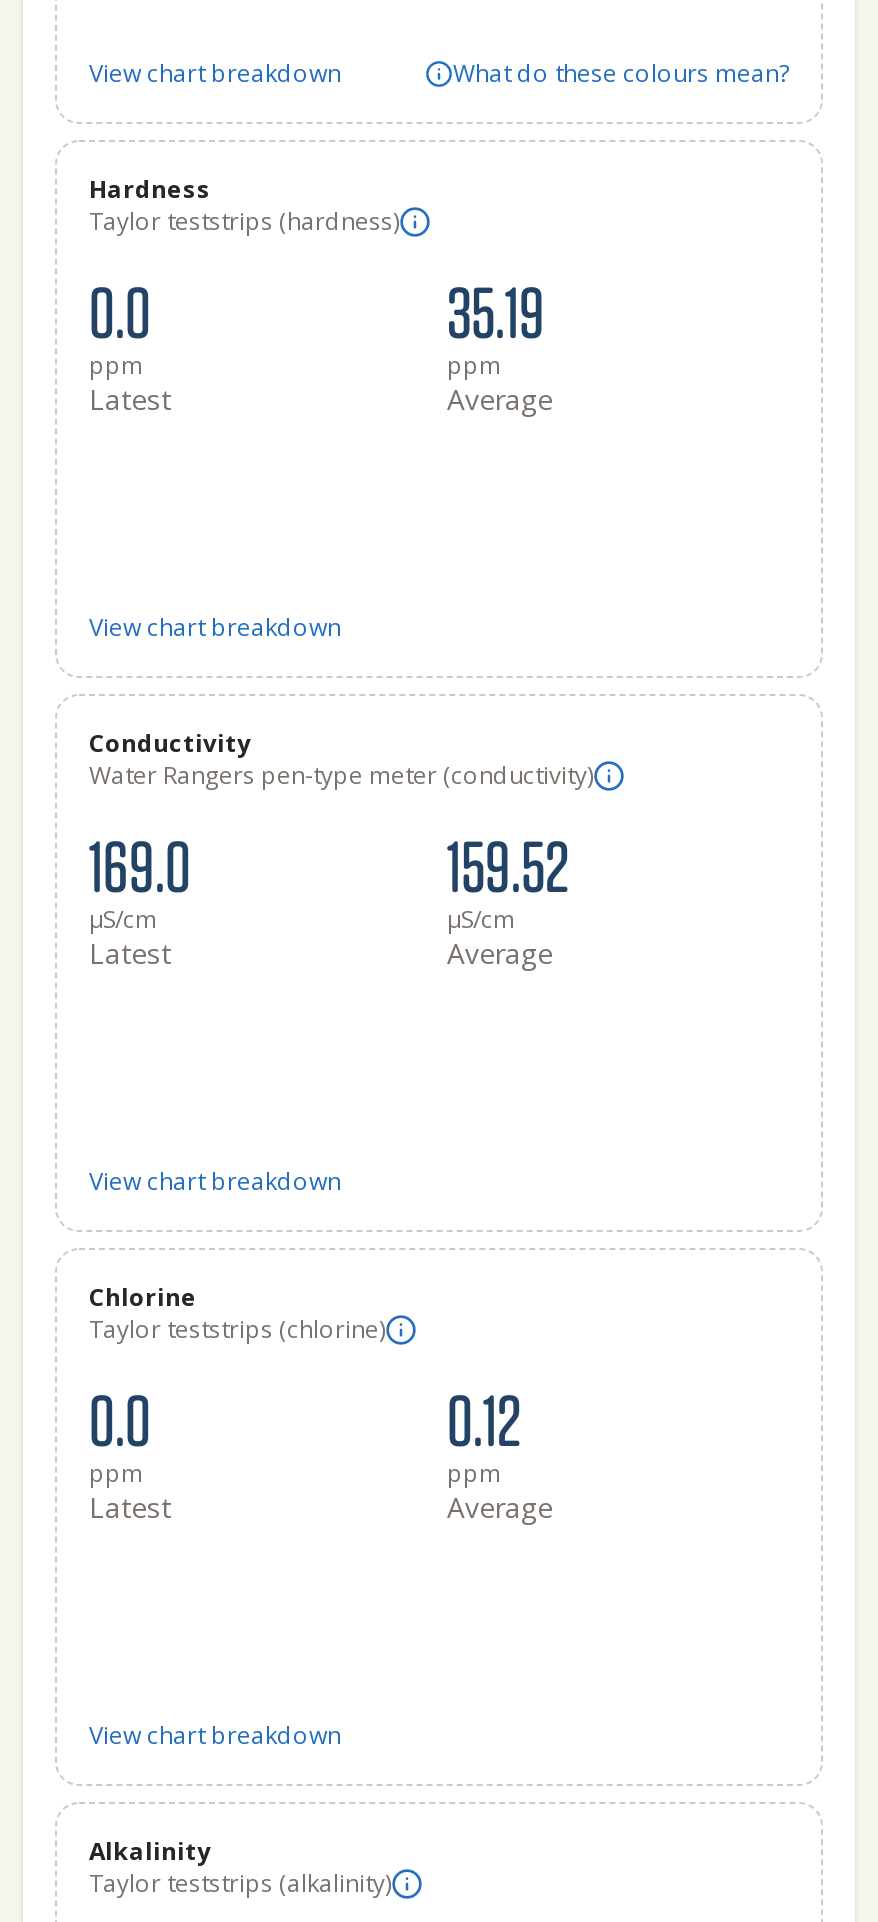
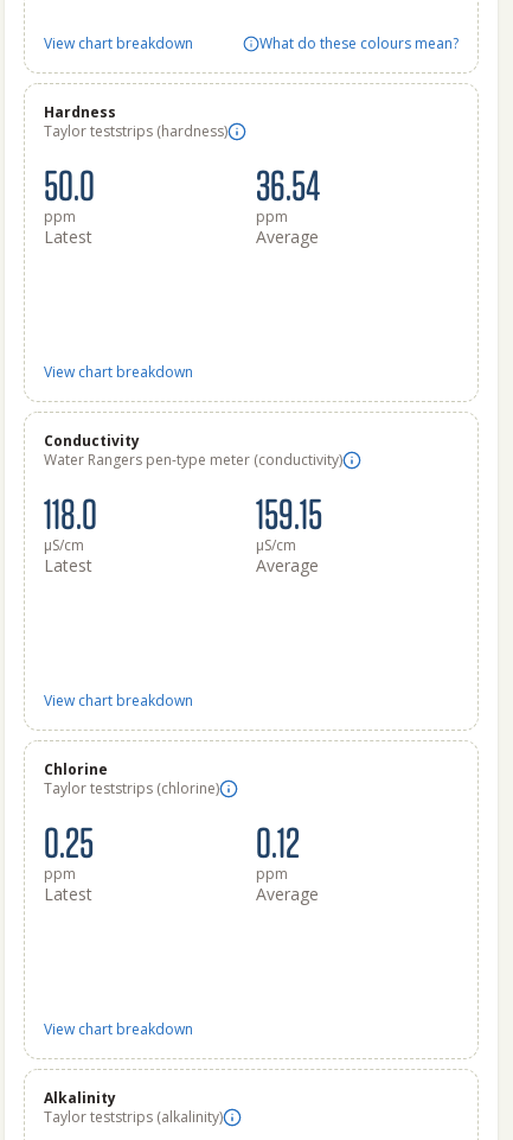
- 0.0
+ 50.0

- 35.19
+ 36.54

- 169.0
+ 118.0

- 159.52
+ 159.15

- 0.0
+ 0.25
